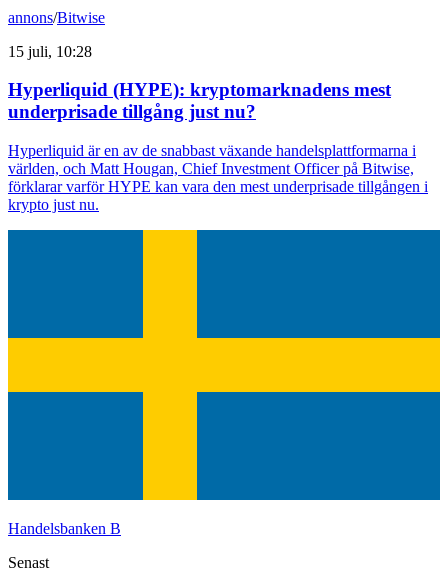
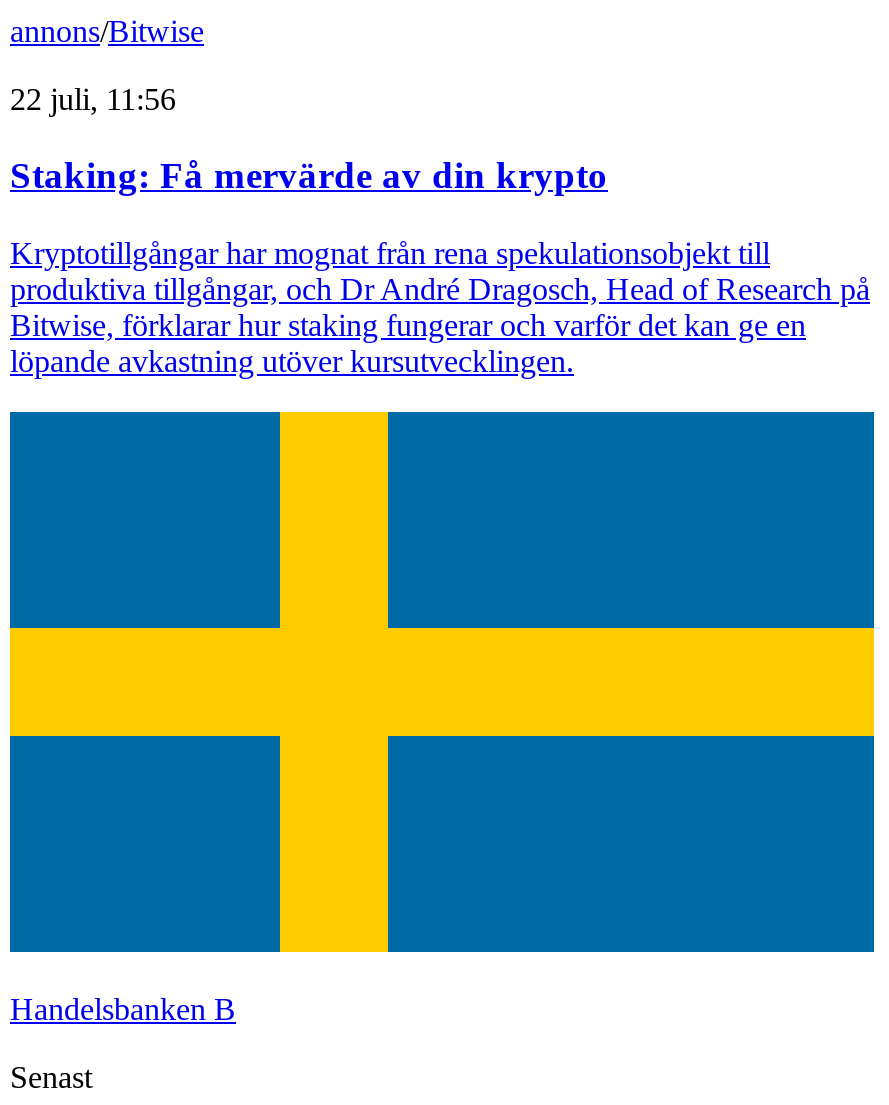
- 15 juli, 10:28
+ 22 juli, 11:56

- Hyperliquid (HYPE): kryptomarknadens mest
- underprisade tillgång just nu?
+ Staking: Få mervärde av din krypto

- Hyperliquid är en av de snabbast växande handelsplattformarna i
- världen, och Matt Hougan, Chief Investment Officer på Bitwise,
- förklarar varför HYPE kan vara den mest underprisade tillgången i
- krypto just nu.
+ Kryptotillgångar har mognat från rena spekulationsobjekt till
+ produktiva tillgångar, och Dr André Dragosch, Head of Research på
+ Bitwise, förklarar hur staking fungerar och varför det kan ge en
+ löpande avkastning utöver kursutvecklingen.
